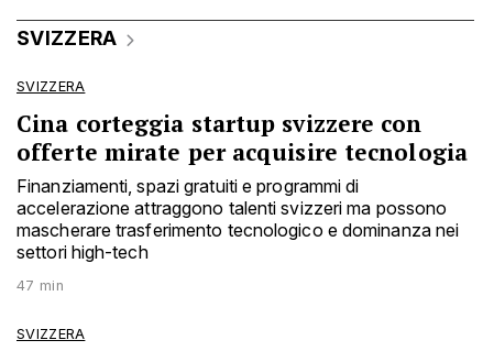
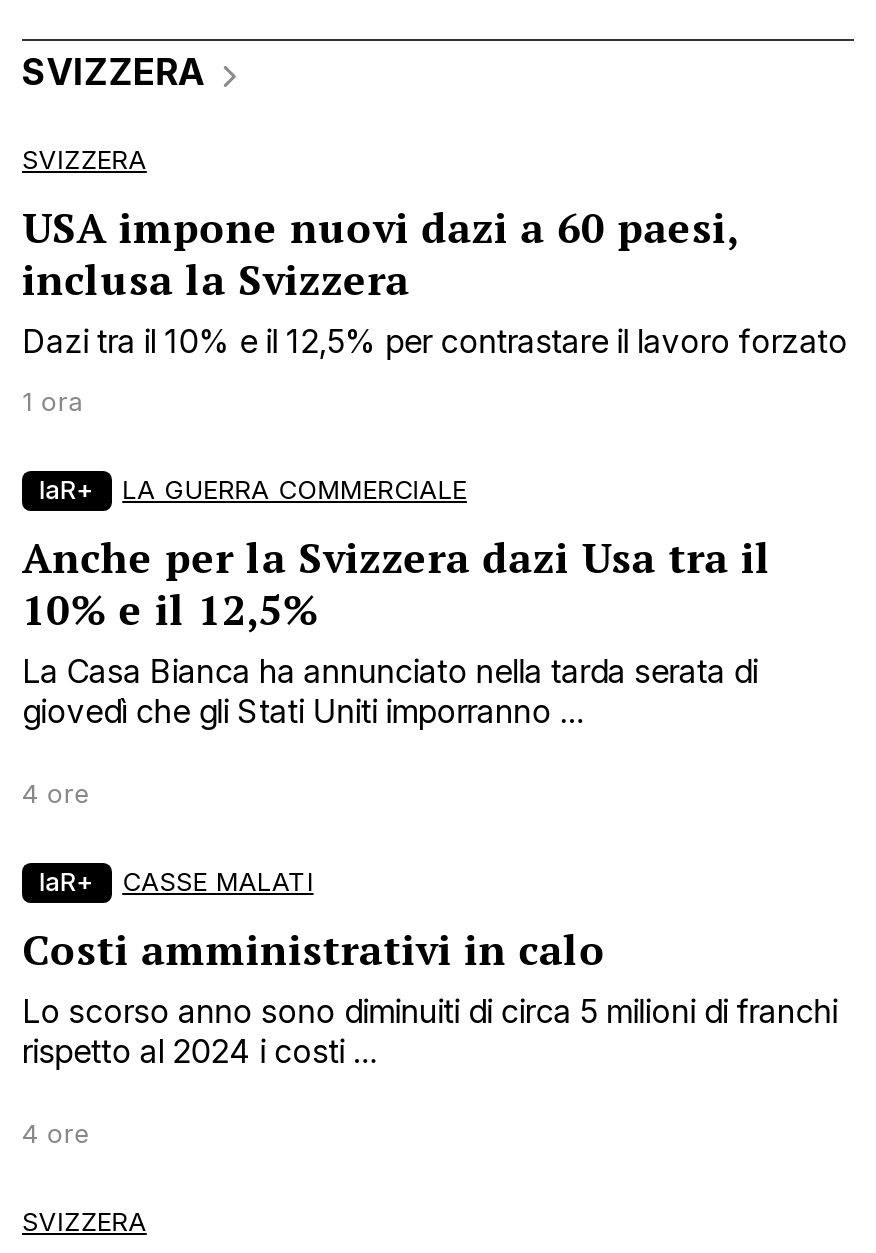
- Cina corteggia startup svizzere con
- offerte mirate per acquisire tecnologia
- Finanziamenti, spazi gratuiti e programmi di
- accelerazione attraggono talenti svizzeri ma possono
- mascherare trasferimento tecnologico e dominanza nei
- settori high-tech
- 47 min
+ USA impone nuovi dazi a 60 paesi,
+ inclusa la Svizzera
+ Dazi tra il 10% e il 12,5% per contrastare il lavoro forzato
+ 1 ora
+ laR+
+ LA GUERRA COMMERCIALE
+ Anche per la Svizzera dazi Usa tra il
+ 10% e il 12,5%
+ La Casa Bianca ha annunciato nella tarda serata di
+ giovedì che gli Stati Uniti imporranno ...
+ 4 ore
+ laR+
+ CASSE MALATI
+ Costi amministrativi in calo
+ Lo scorso anno sono diminuiti di circa 5 milioni di franchi
+ rispetto al 2024 i costi ...
+ 4 ore
